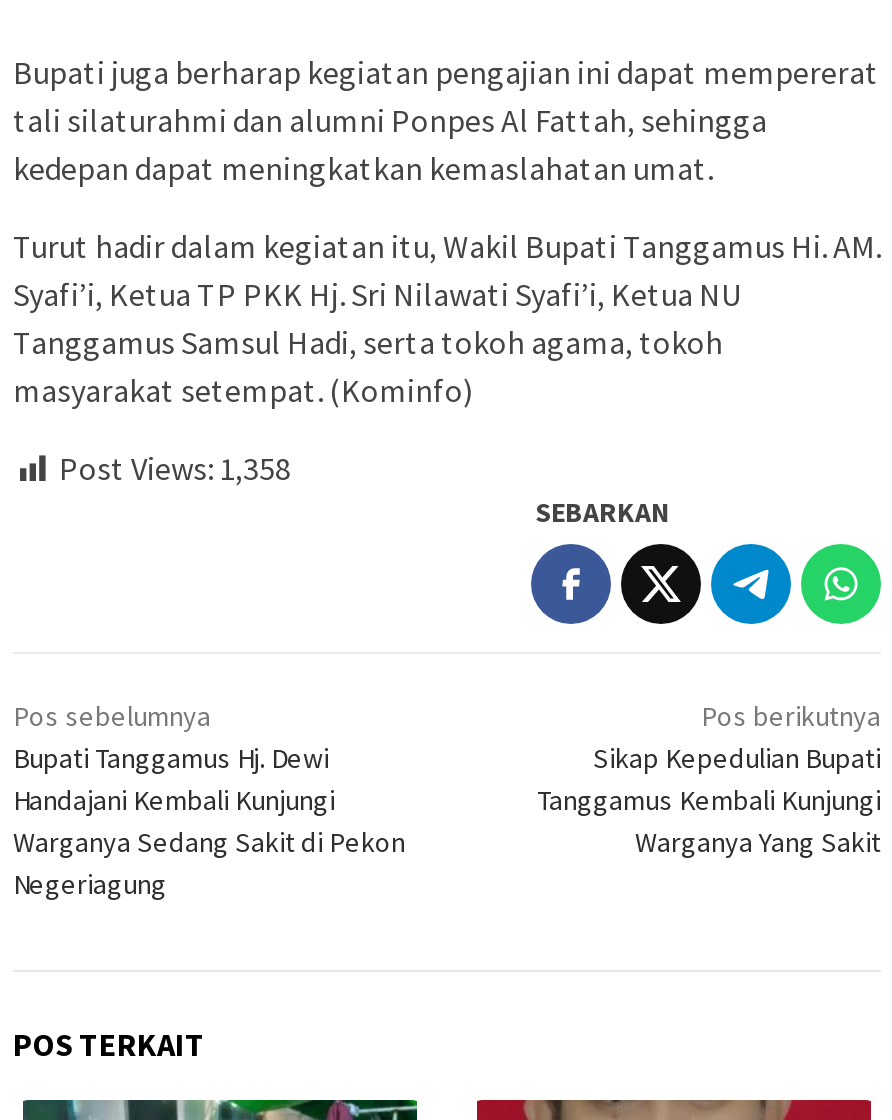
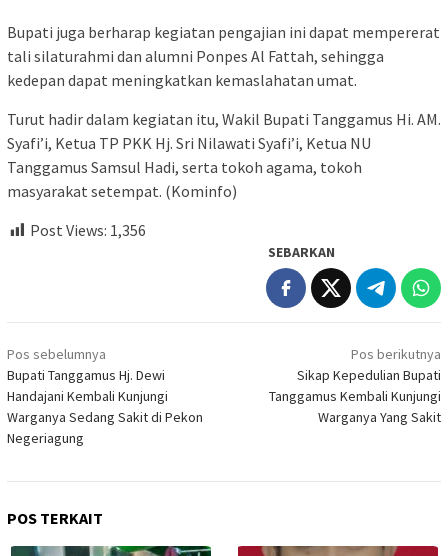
- Post Views: 1,358
+ Post Views: 1,356
